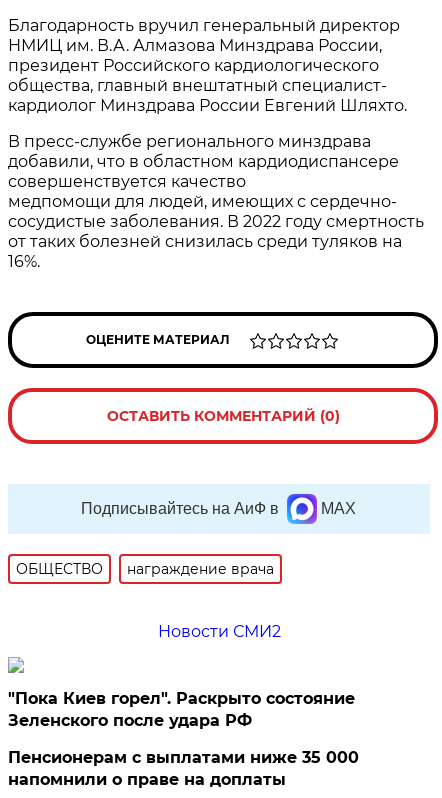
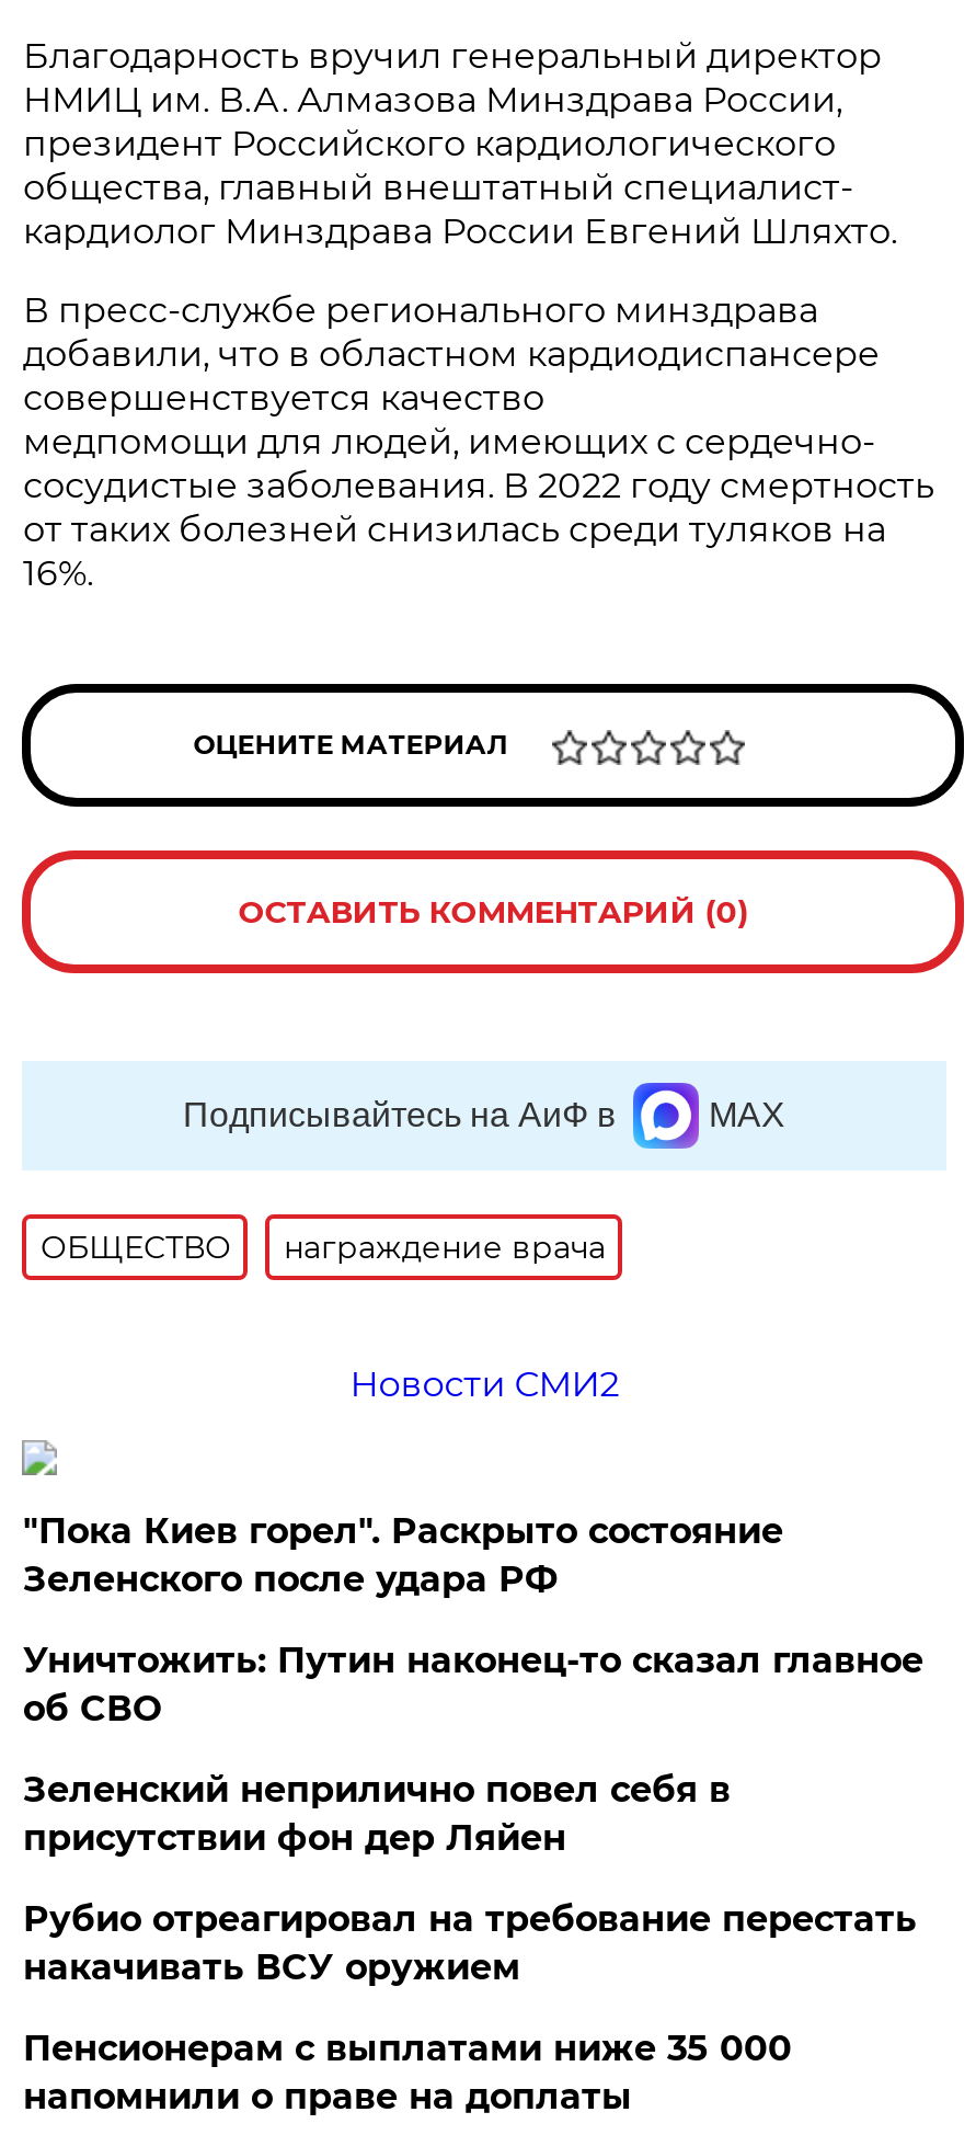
+ Уничтожить: Путин наконец-то сказал главное
+ об СВО
+ Зеленский неприлично повел cебя в
+ присутствии фон дер Ляйен
+ Рубио отреагировал на требование перестать
+ накачивать ВСУ оружием
